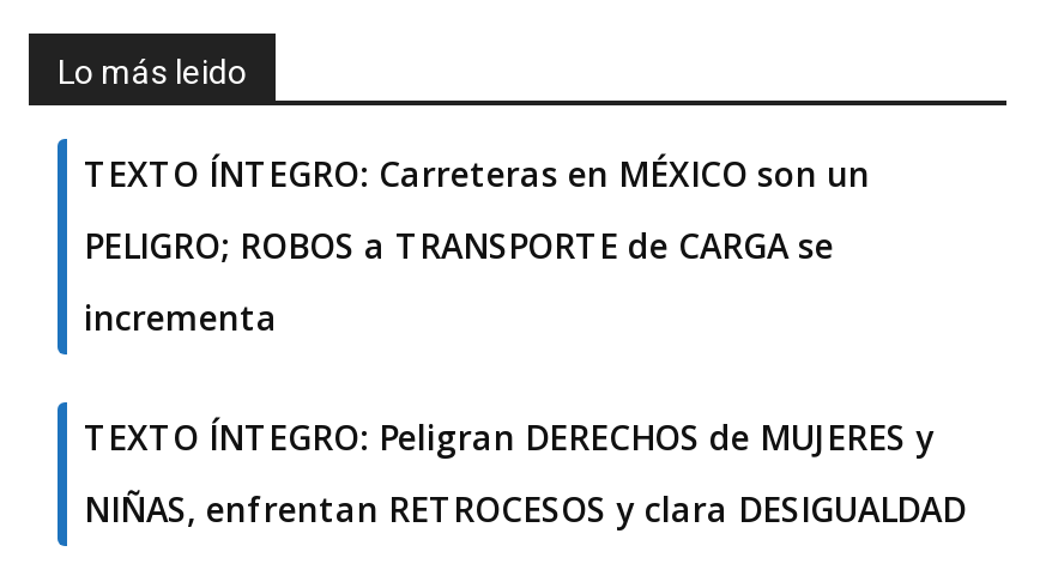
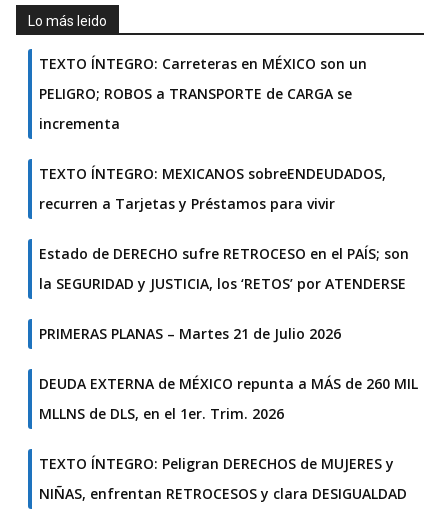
+ TEXTO ÍNTEGRO: MEXICANOS sobreENDEUDADOS,
+ recurren a Tarjetas y Préstamos para vivir
+ Estado de DERECHO sufre RETROCESO en el PAÍS; son
+ la SEGURIDAD y JUSTICIA, los ‘RETOS’ por ATENDERSE
+ PRIMERAS PLANAS – Martes 21 de Julio 2026
+ DEUDA EXTERNA de MÉXICO repunta a MÁS de 260 MIL
+ MLLNS de DLS, en el 1er. Trim. 2026
